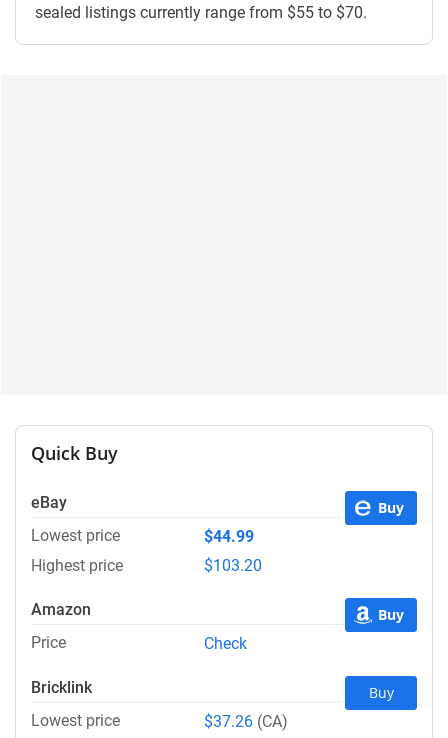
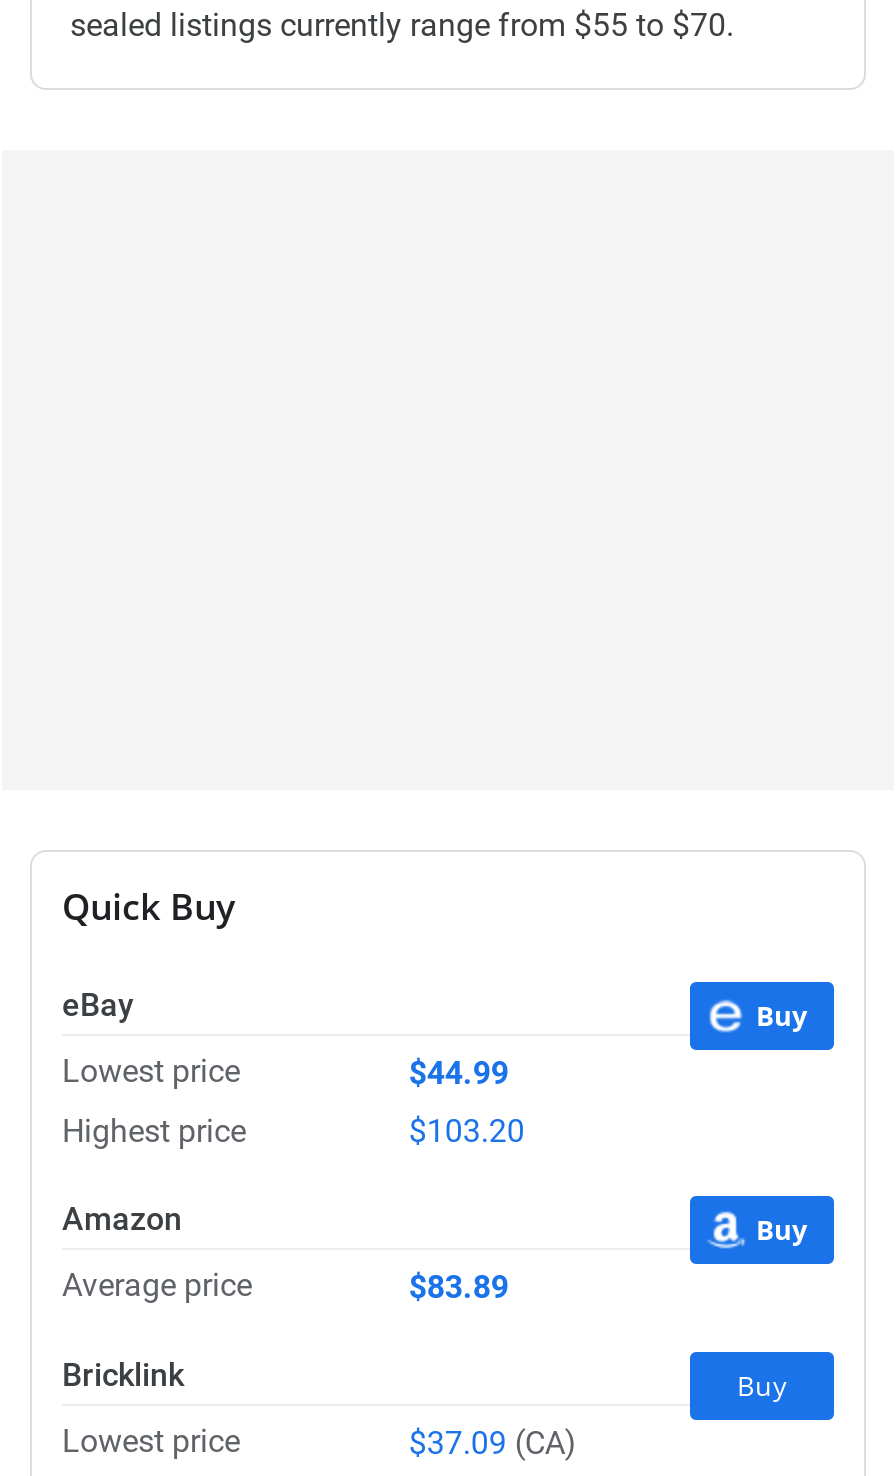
- Price
- Check
+ Average price
+ $83.89

- $37.26 (CA)
+ $37.09 (CA)
